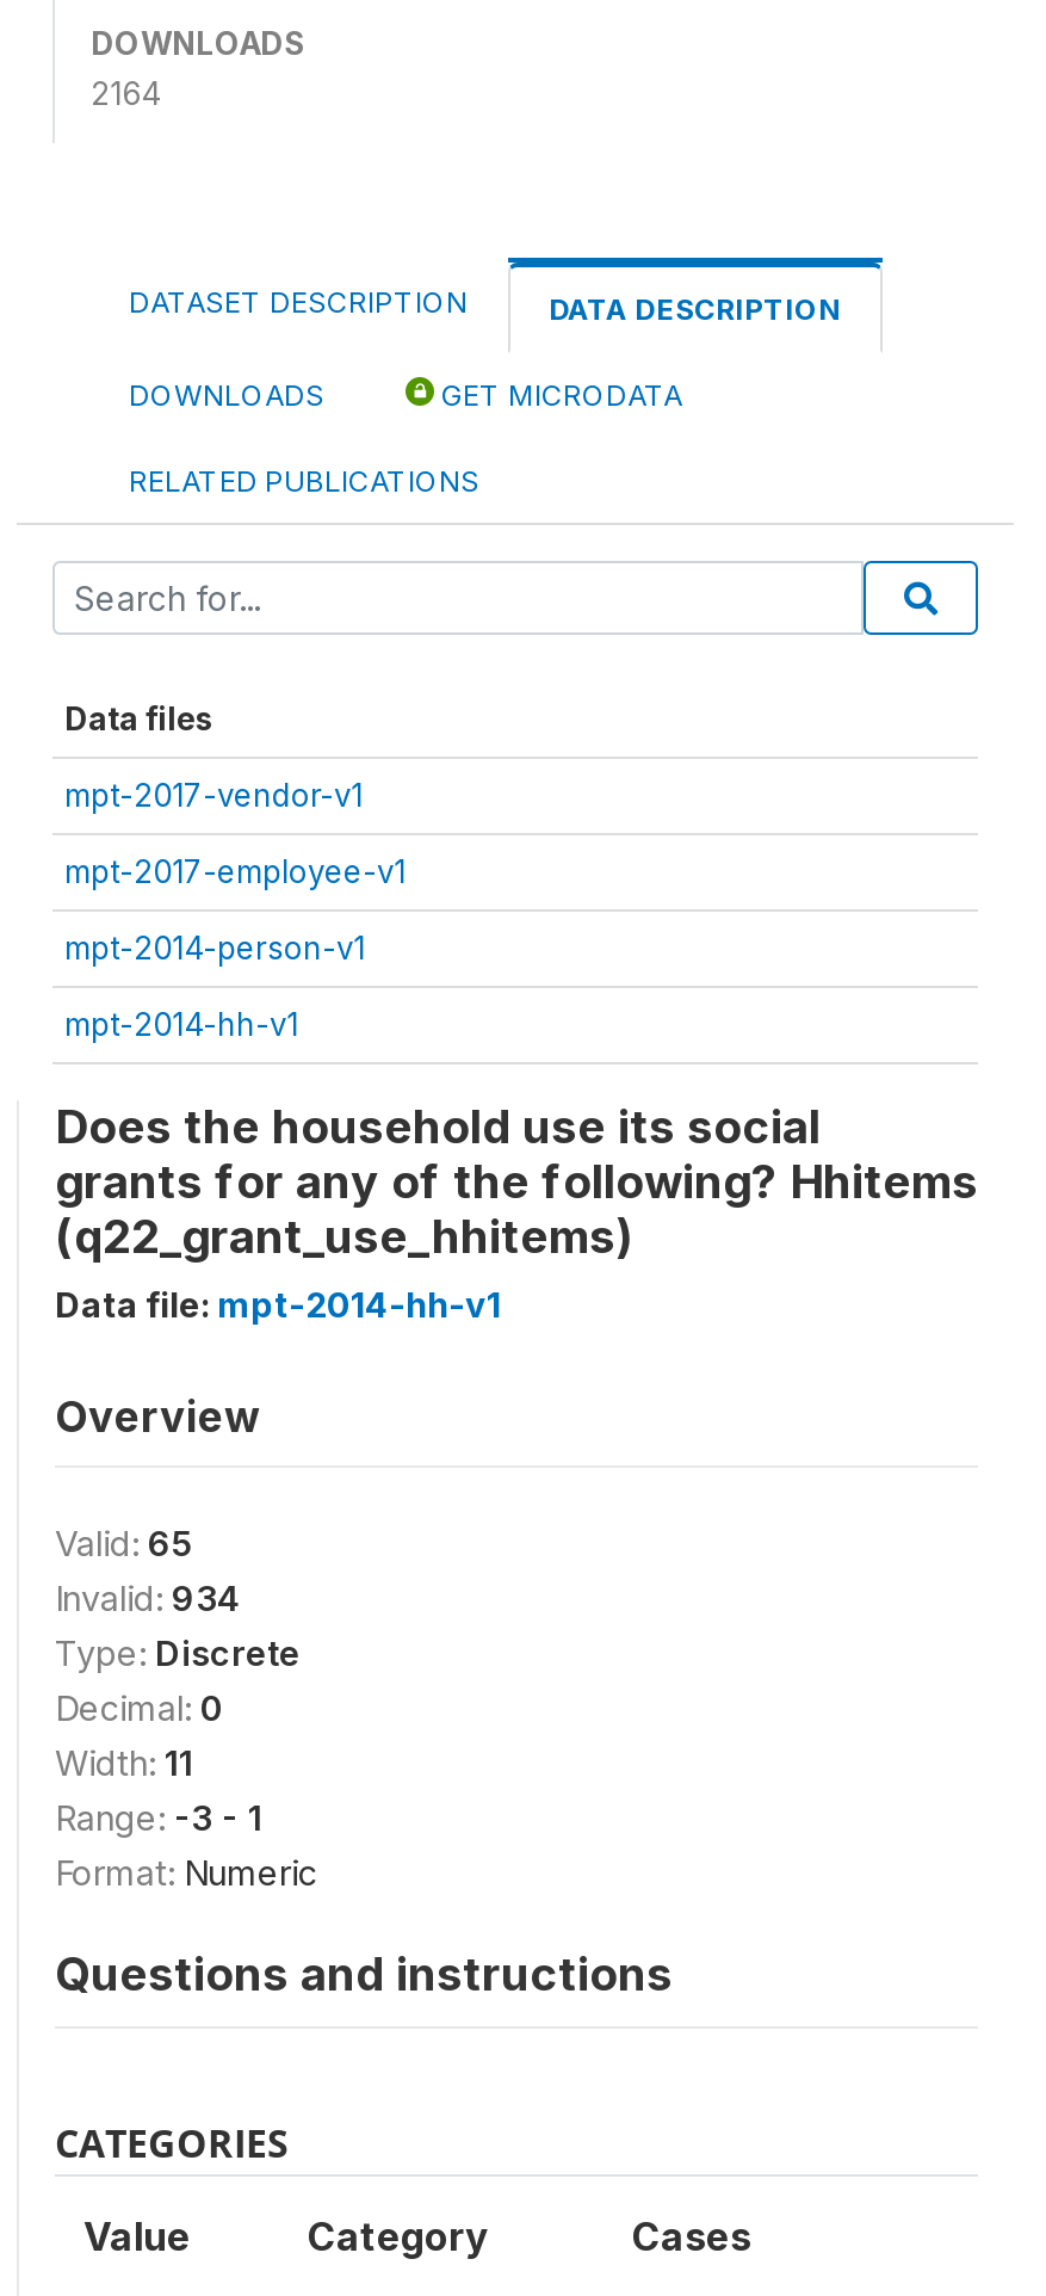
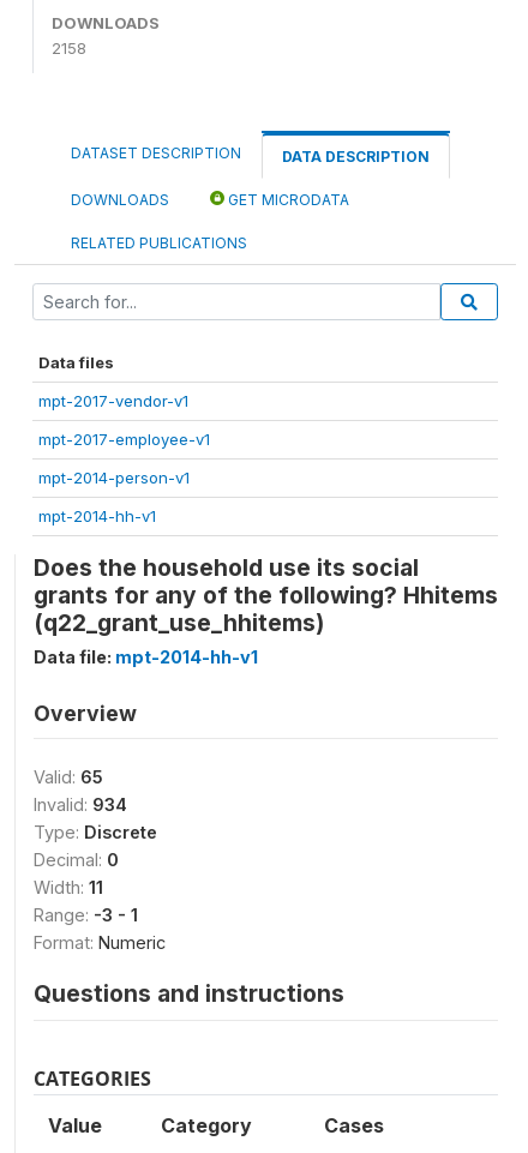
- 2164
+ 2158
